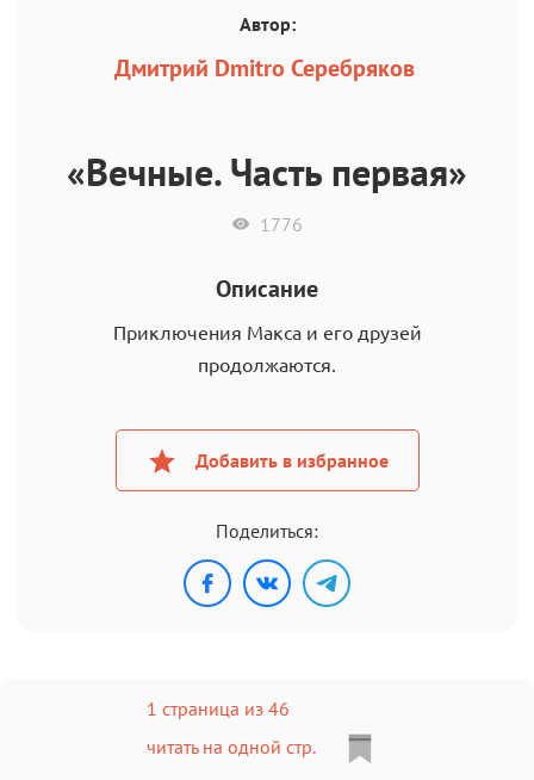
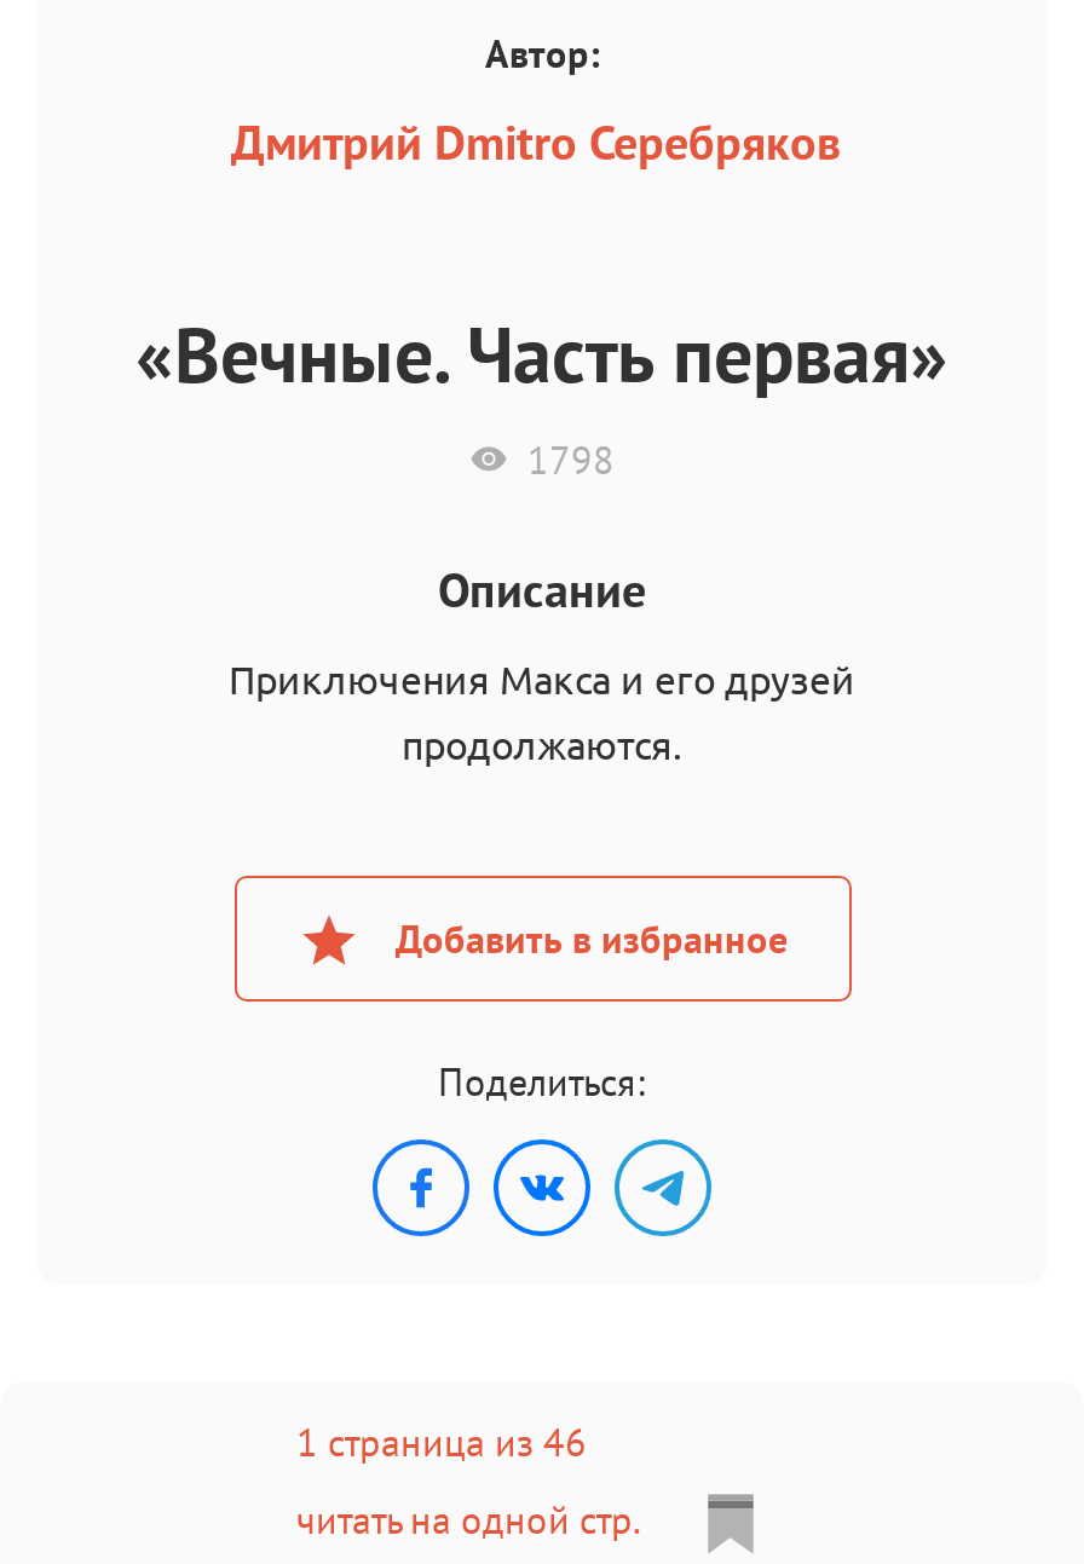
- 1776
+ 1798
